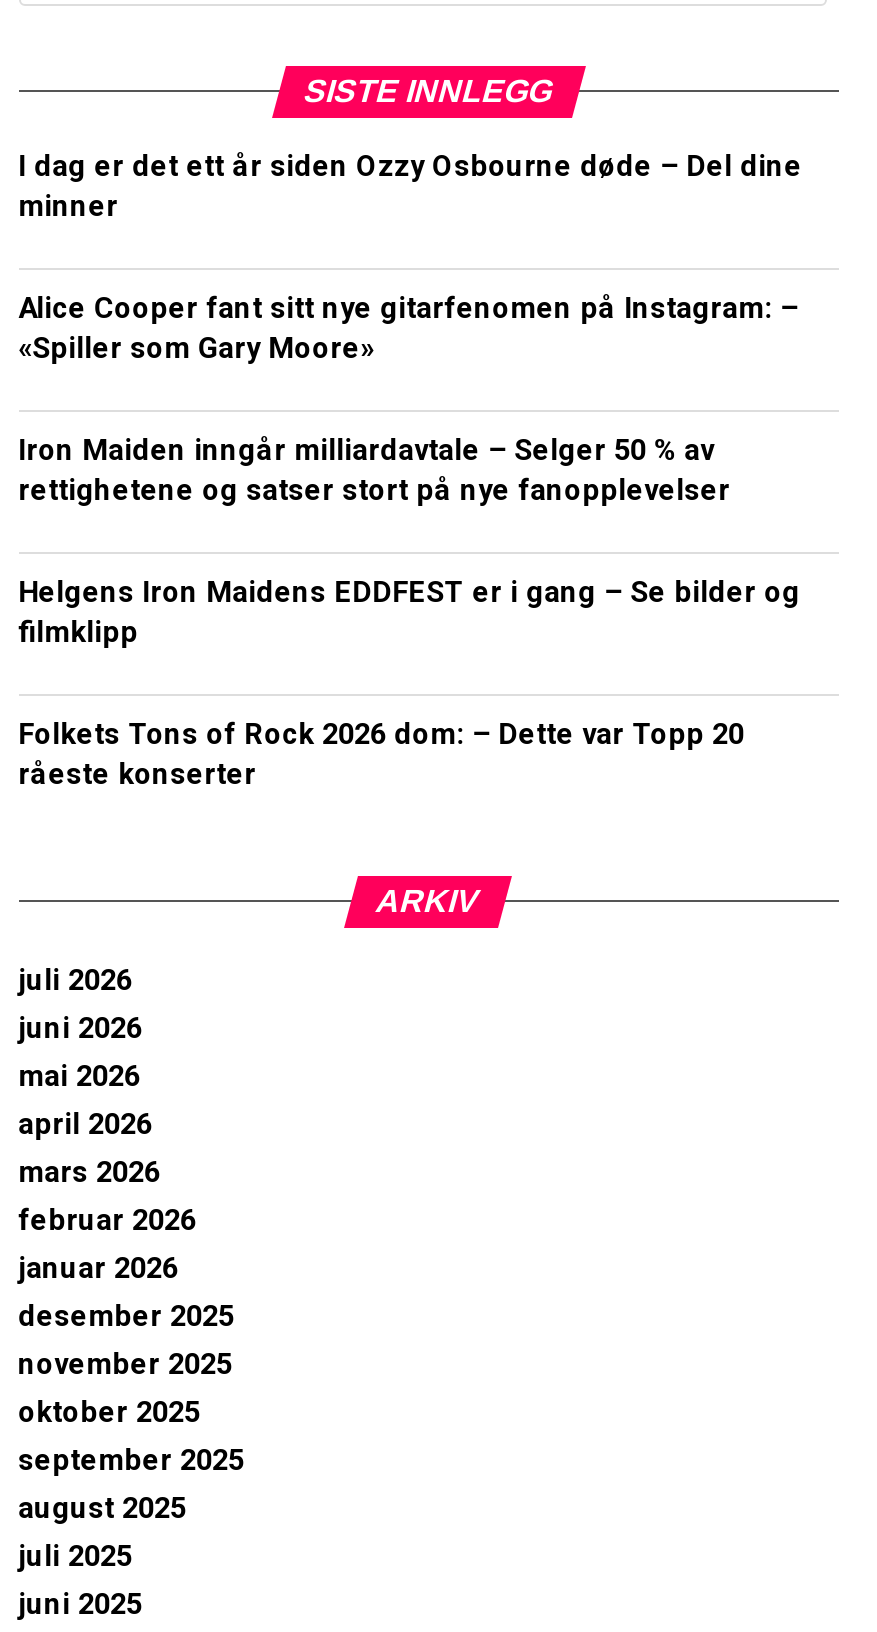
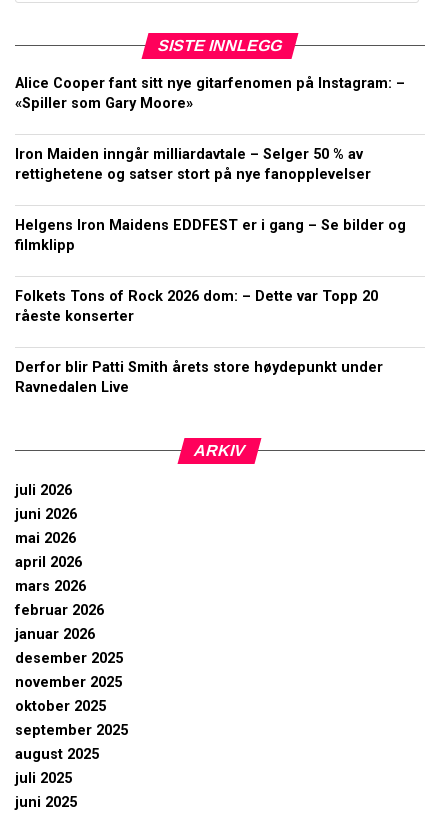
- I dag er det ett år siden Ozzy Osbourne døde – Del dine
- minner

moved up: Alice Cooper fant sitt nye gitarfenomen på Instagram: – | «Spiller som Gary Moore» | Iron Maiden inngår milliardavtale – Selger 50 % av | rettighetene og satser stort på nye fanopplevelser | Helgens Iron Maidens EDDFEST er i gang – Se bilder og | filmklipp | Folkets Tons of Rock 2026 dom: – Dette var Topp 20 | råeste konserter

+ Derfor blir Patti Smith årets store høydepunkt under
+ Ravnedalen Live
